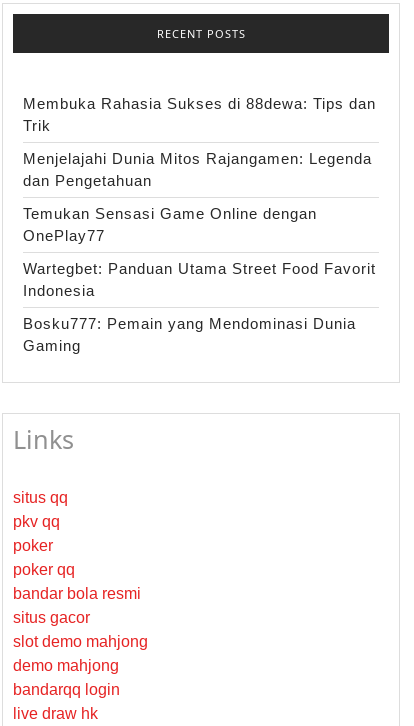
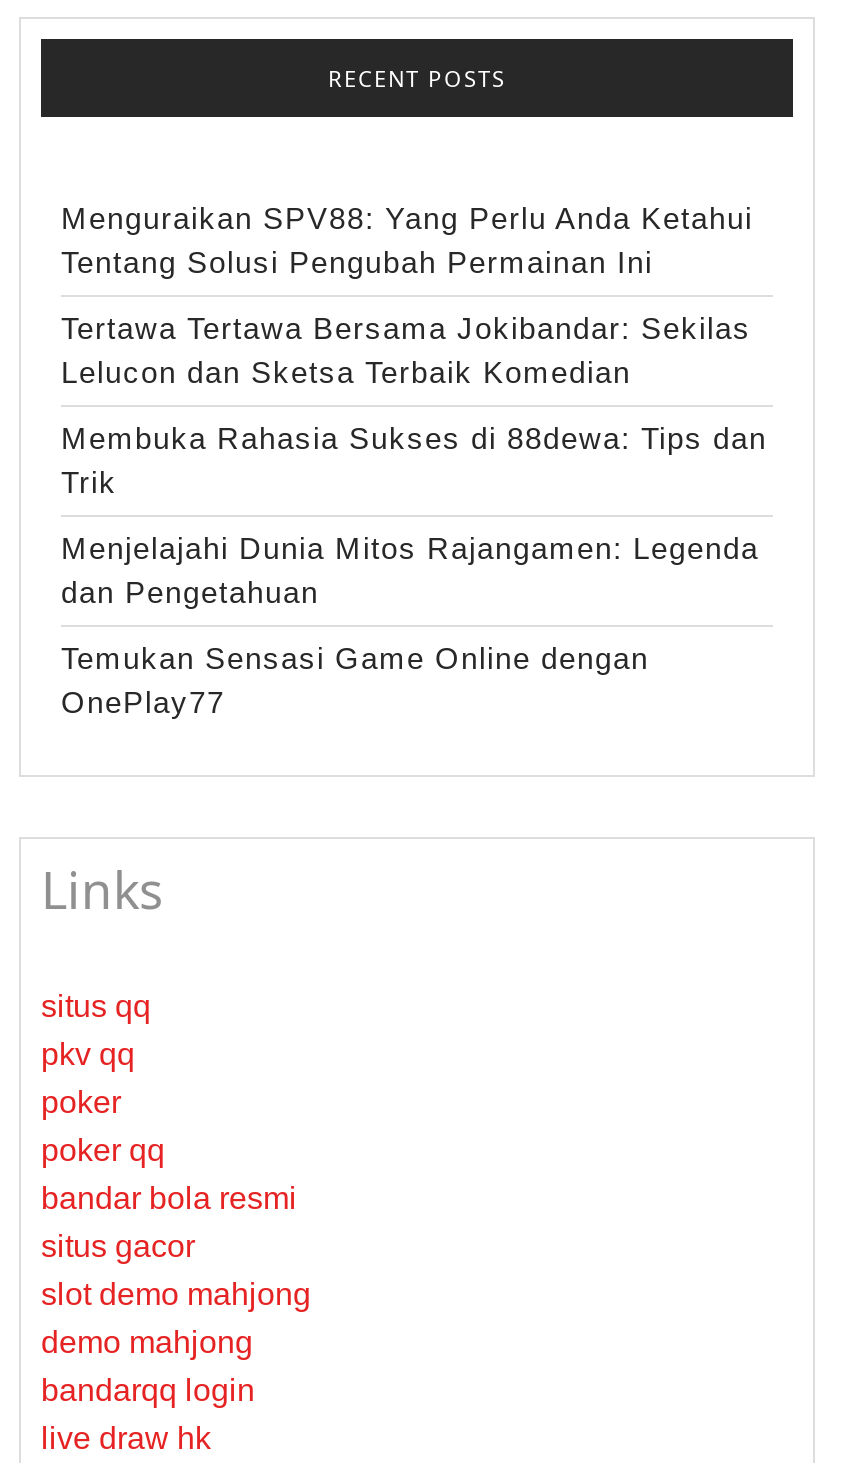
+ Menguraikan SPV88: Yang Perlu Anda Ketahui
+ Tentang Solusi Pengubah Permainan Ini
+ Tertawa Tertawa Bersama Jokibandar: Sekilas
+ Lelucon dan Sketsa Terbaik Komedian

moved down: Membuka Rahasia Sukses di 88dewa: Tips dan | Trik | Menjelajahi Dunia Mitos Rajangamen: Legenda | dan Pengetahuan | Temukan Sensasi Game Online dengan | OnePlay77

- Wartegbet: Panduan Utama Street Food Favorit
- Indonesia
- Bosku777: Pemain yang Mendominasi Dunia
- Gaming
